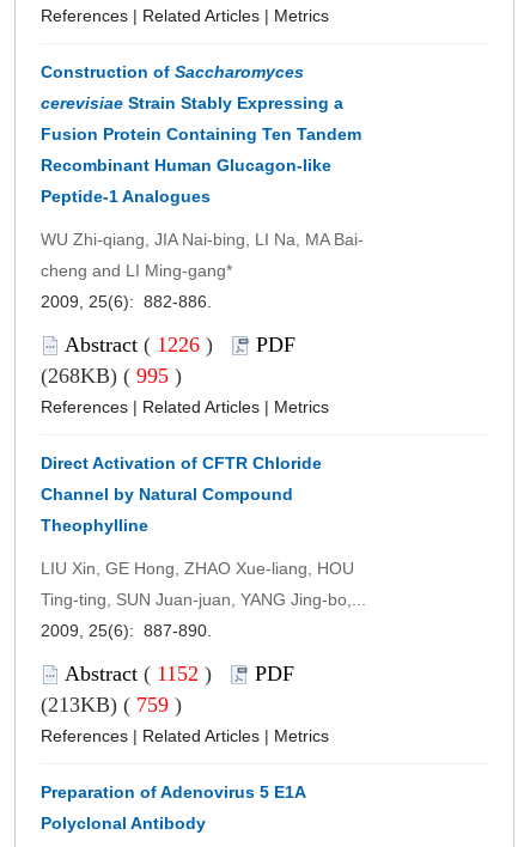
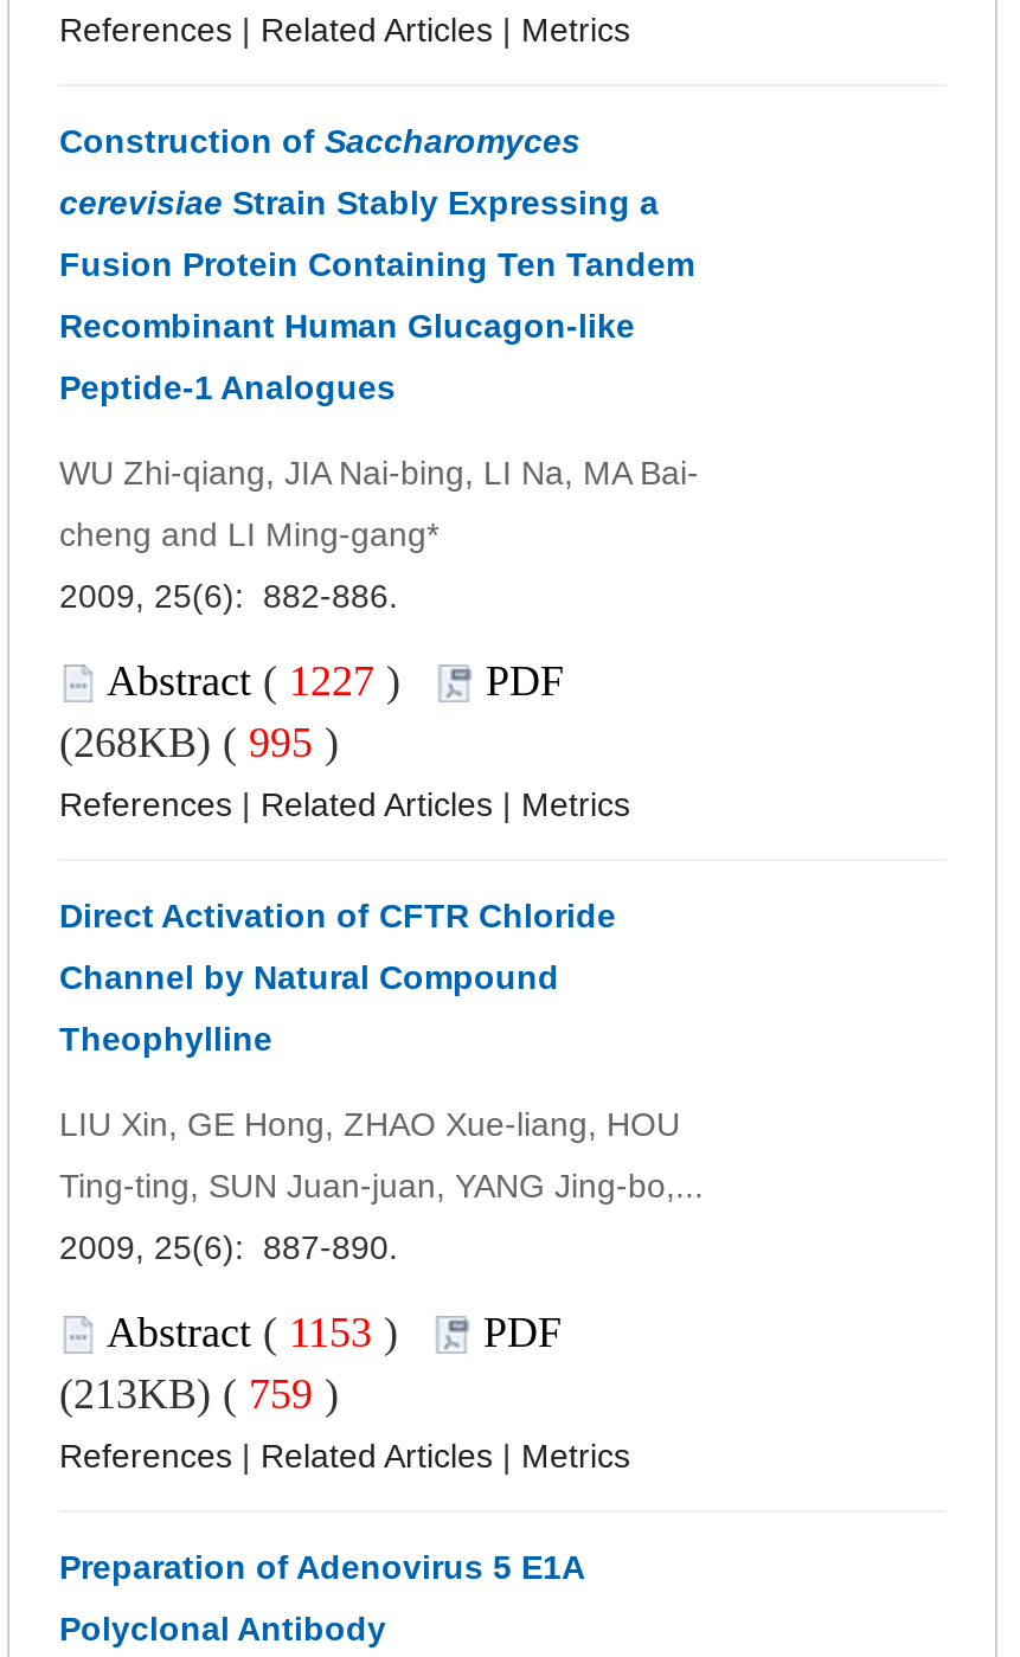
- Abstract (1226) PDF
+ Abstract (1227) PDF

- Abstract (1152) PDF
+ Abstract (1153) PDF
